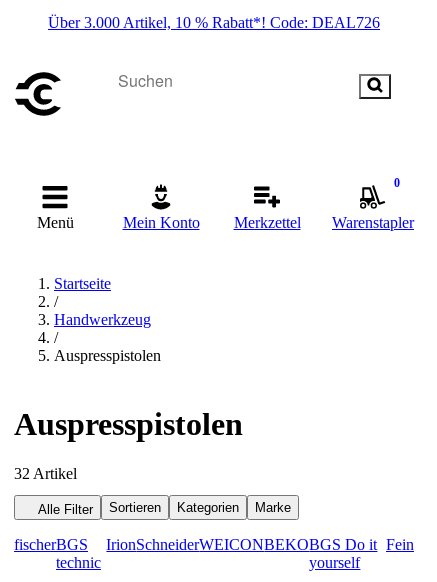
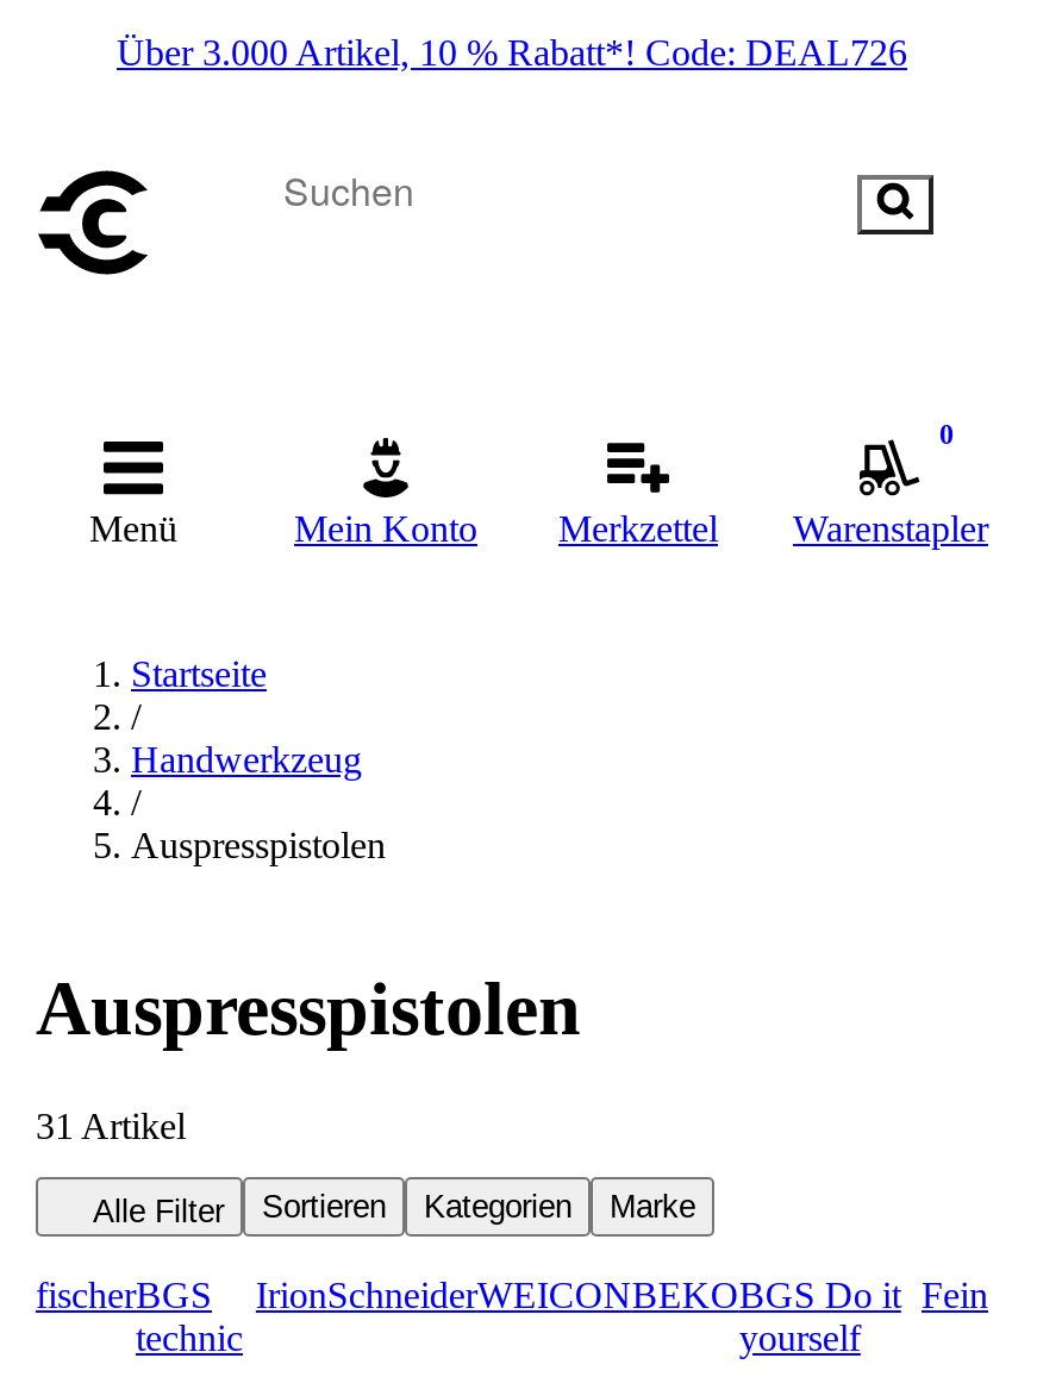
- 32 Artikel
+ 31 Artikel
